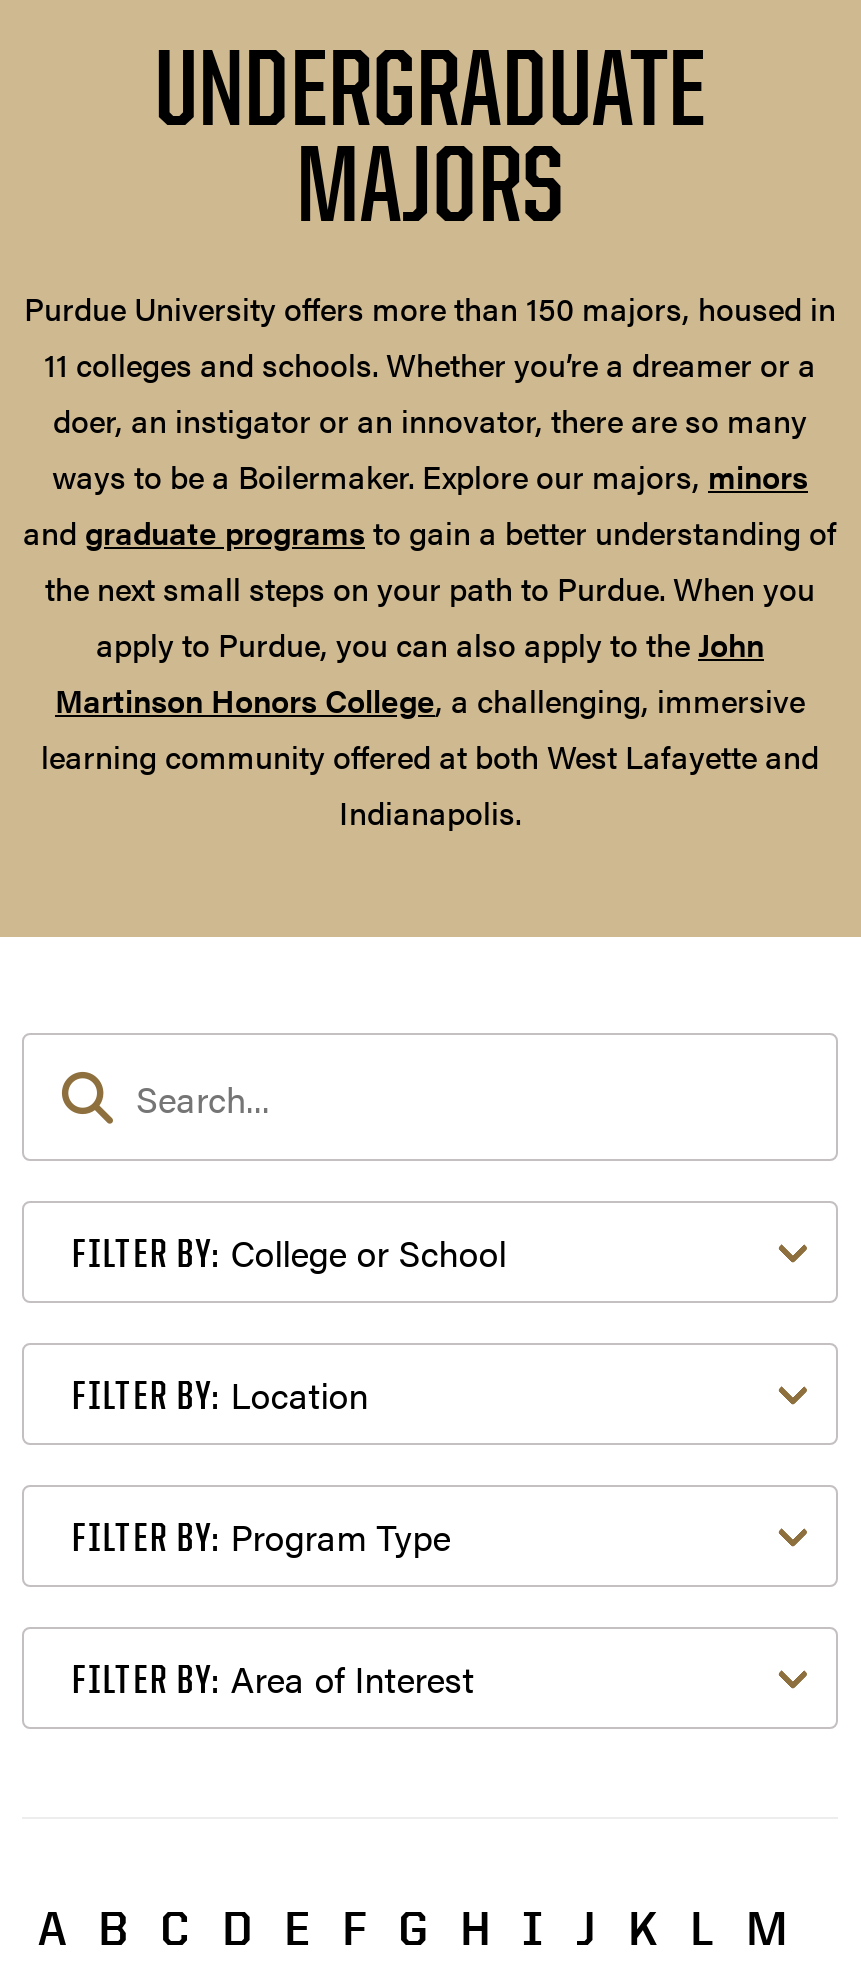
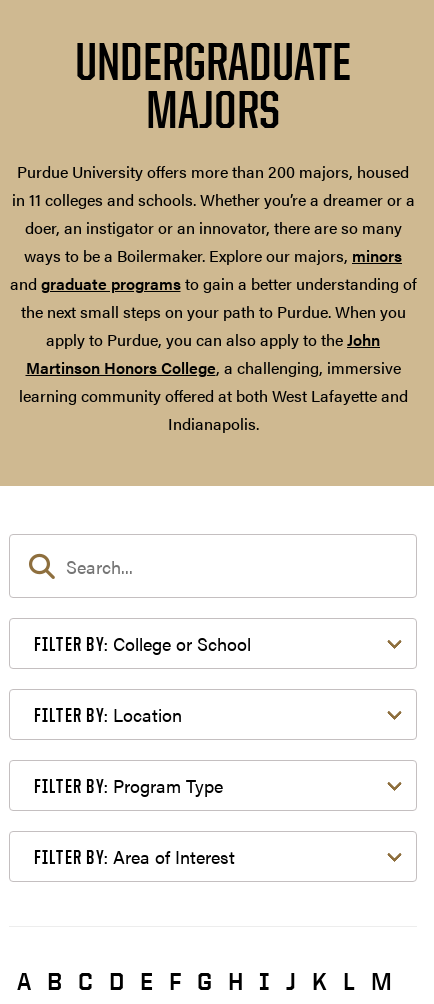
- Purdue University offers more than 150 majors, housed in
- 11 colleges and schools. Whether you’re a dreamer or a
+ Purdue University offers more than 200 majors, housed
+ in 11 colleges and schools. Whether you’re a dreamer or a
